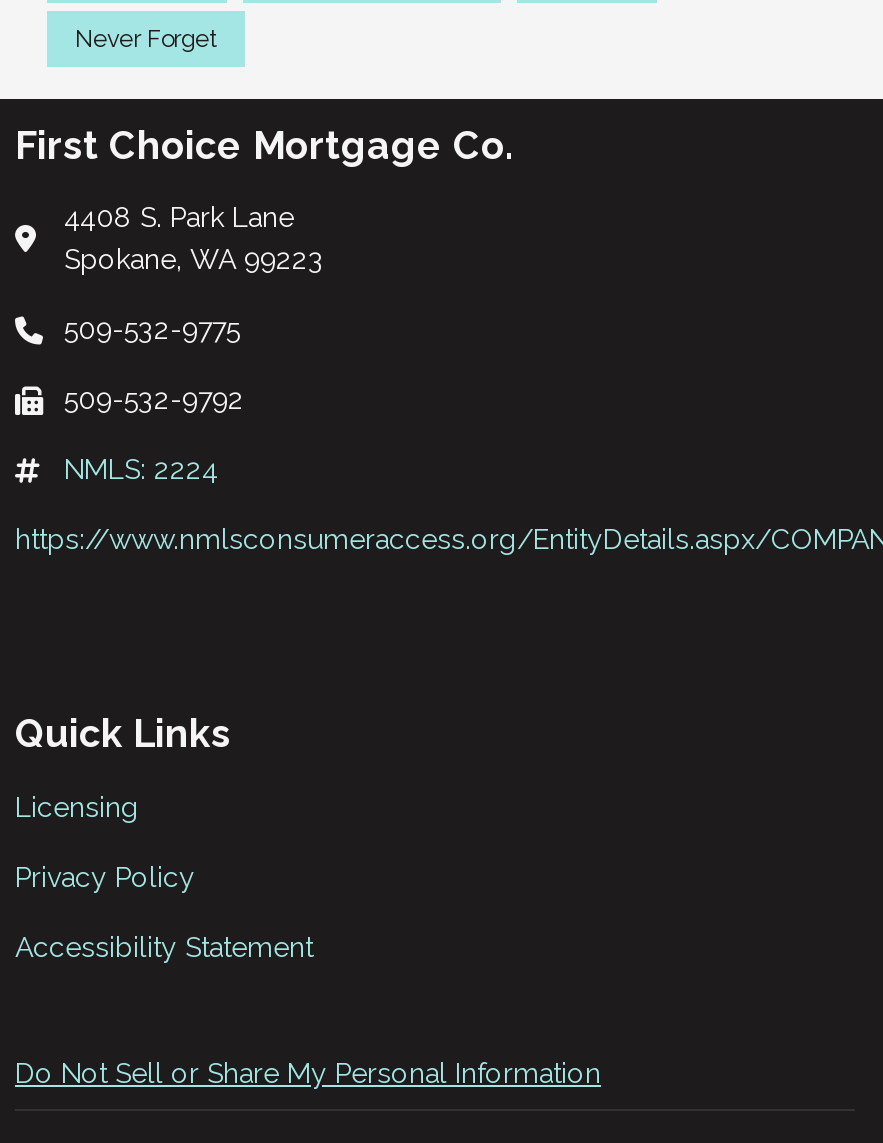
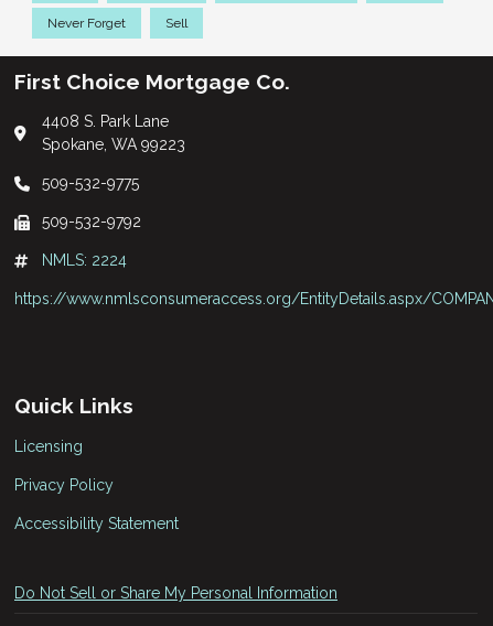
+ Sell
